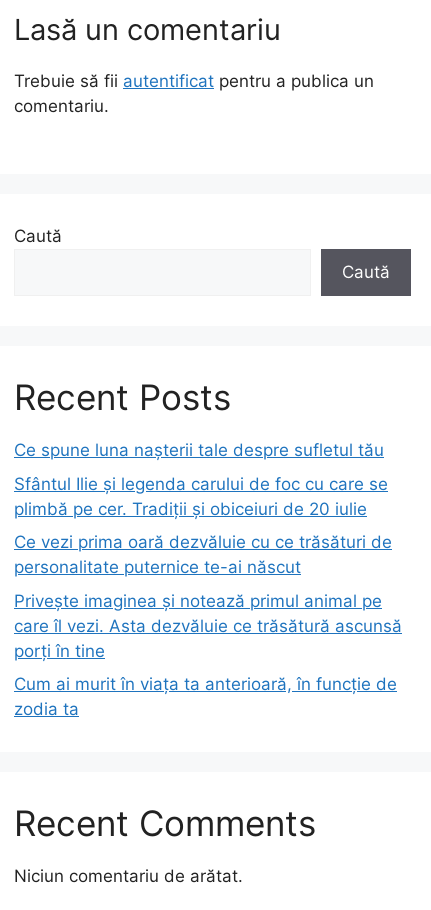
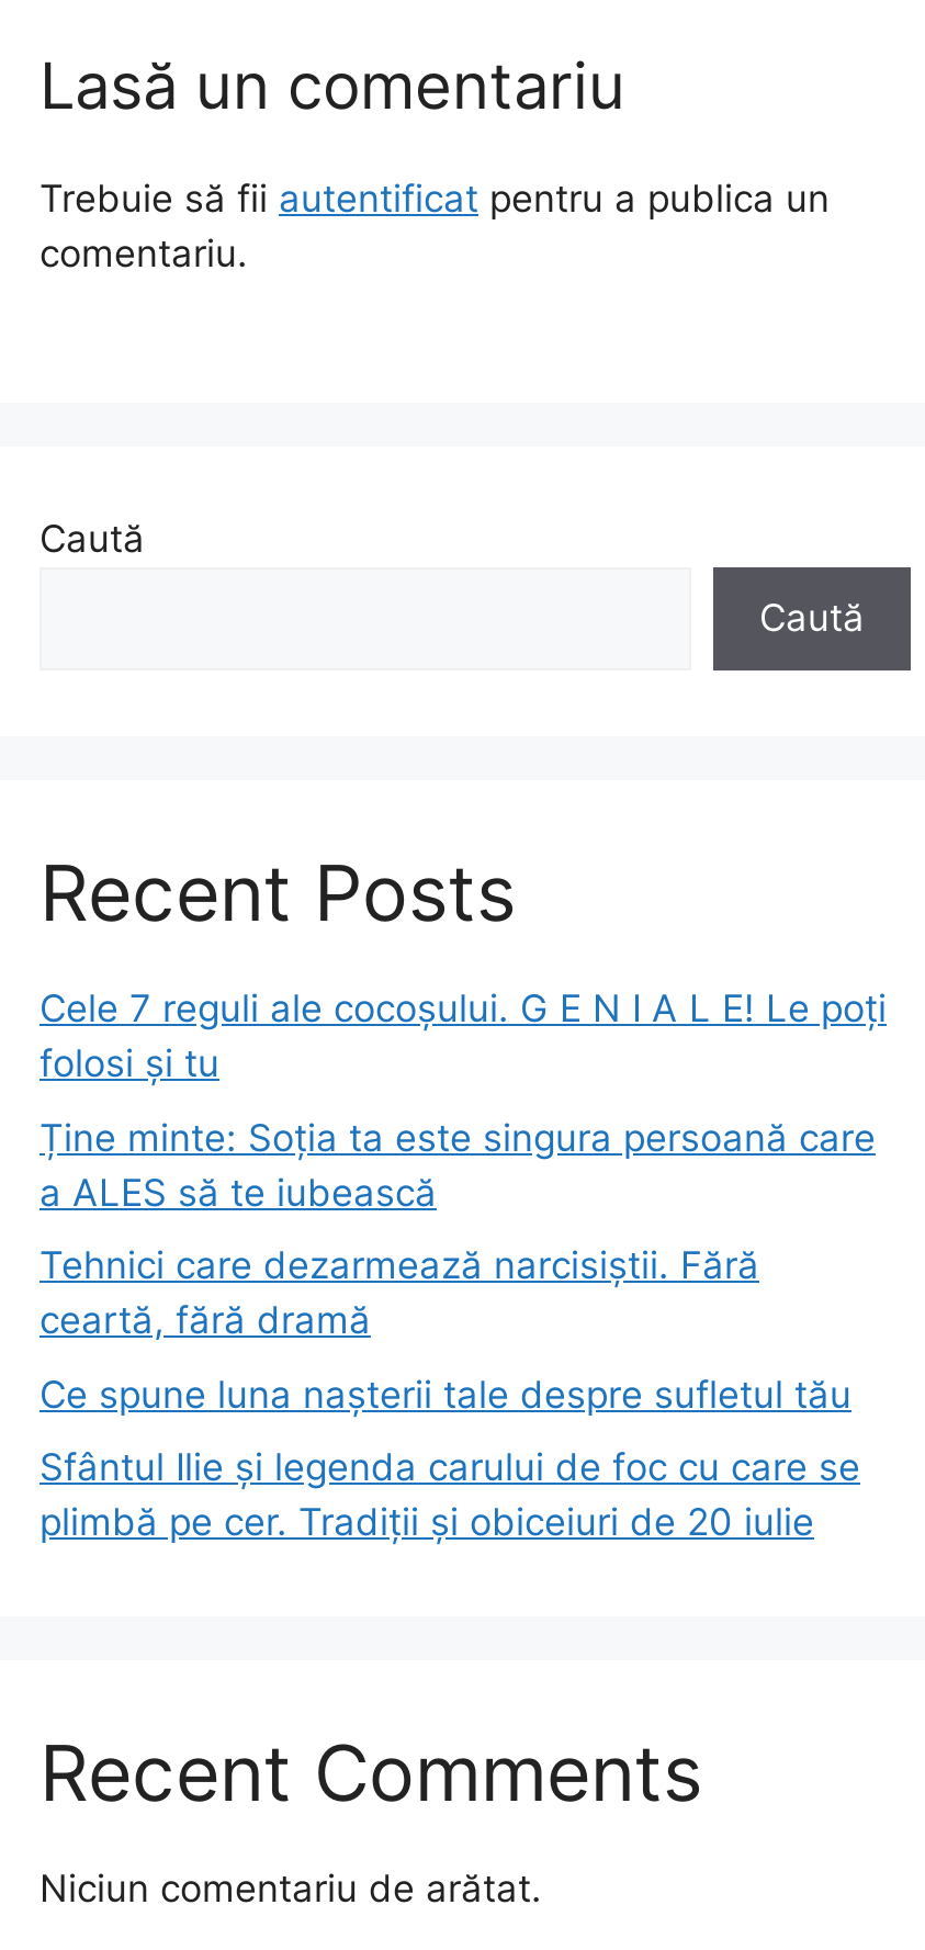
+ Cele 7 reguli ale cocoșului. G E N I A L E! Le poți
+ folosi și tu
+ Ține minte: Soția ta este singura persoană care
+ a ALES să te iubească
+ Tehnici care dezarmează narcisiștii. Fără
+ ceartă, fără dramă

moved down: Ce spune luna nașterii tale despre sufletul tău | Sfântul Ilie și legenda carului de foc cu care se | plimbă pe cer. Tradiții și obiceiuri de 20 iulie

- Ce vezi prima oară dezvăluie cu ce trăsături de
- personalitate puternice te-ai născut
- Privește imaginea și notează primul animal pe
- care îl vezi. Asta dezvăluie ce trăsătură ascunsă
- porți în tine
- Cum ai murit în viața ta anterioară, în funcție de
- zodia ta
